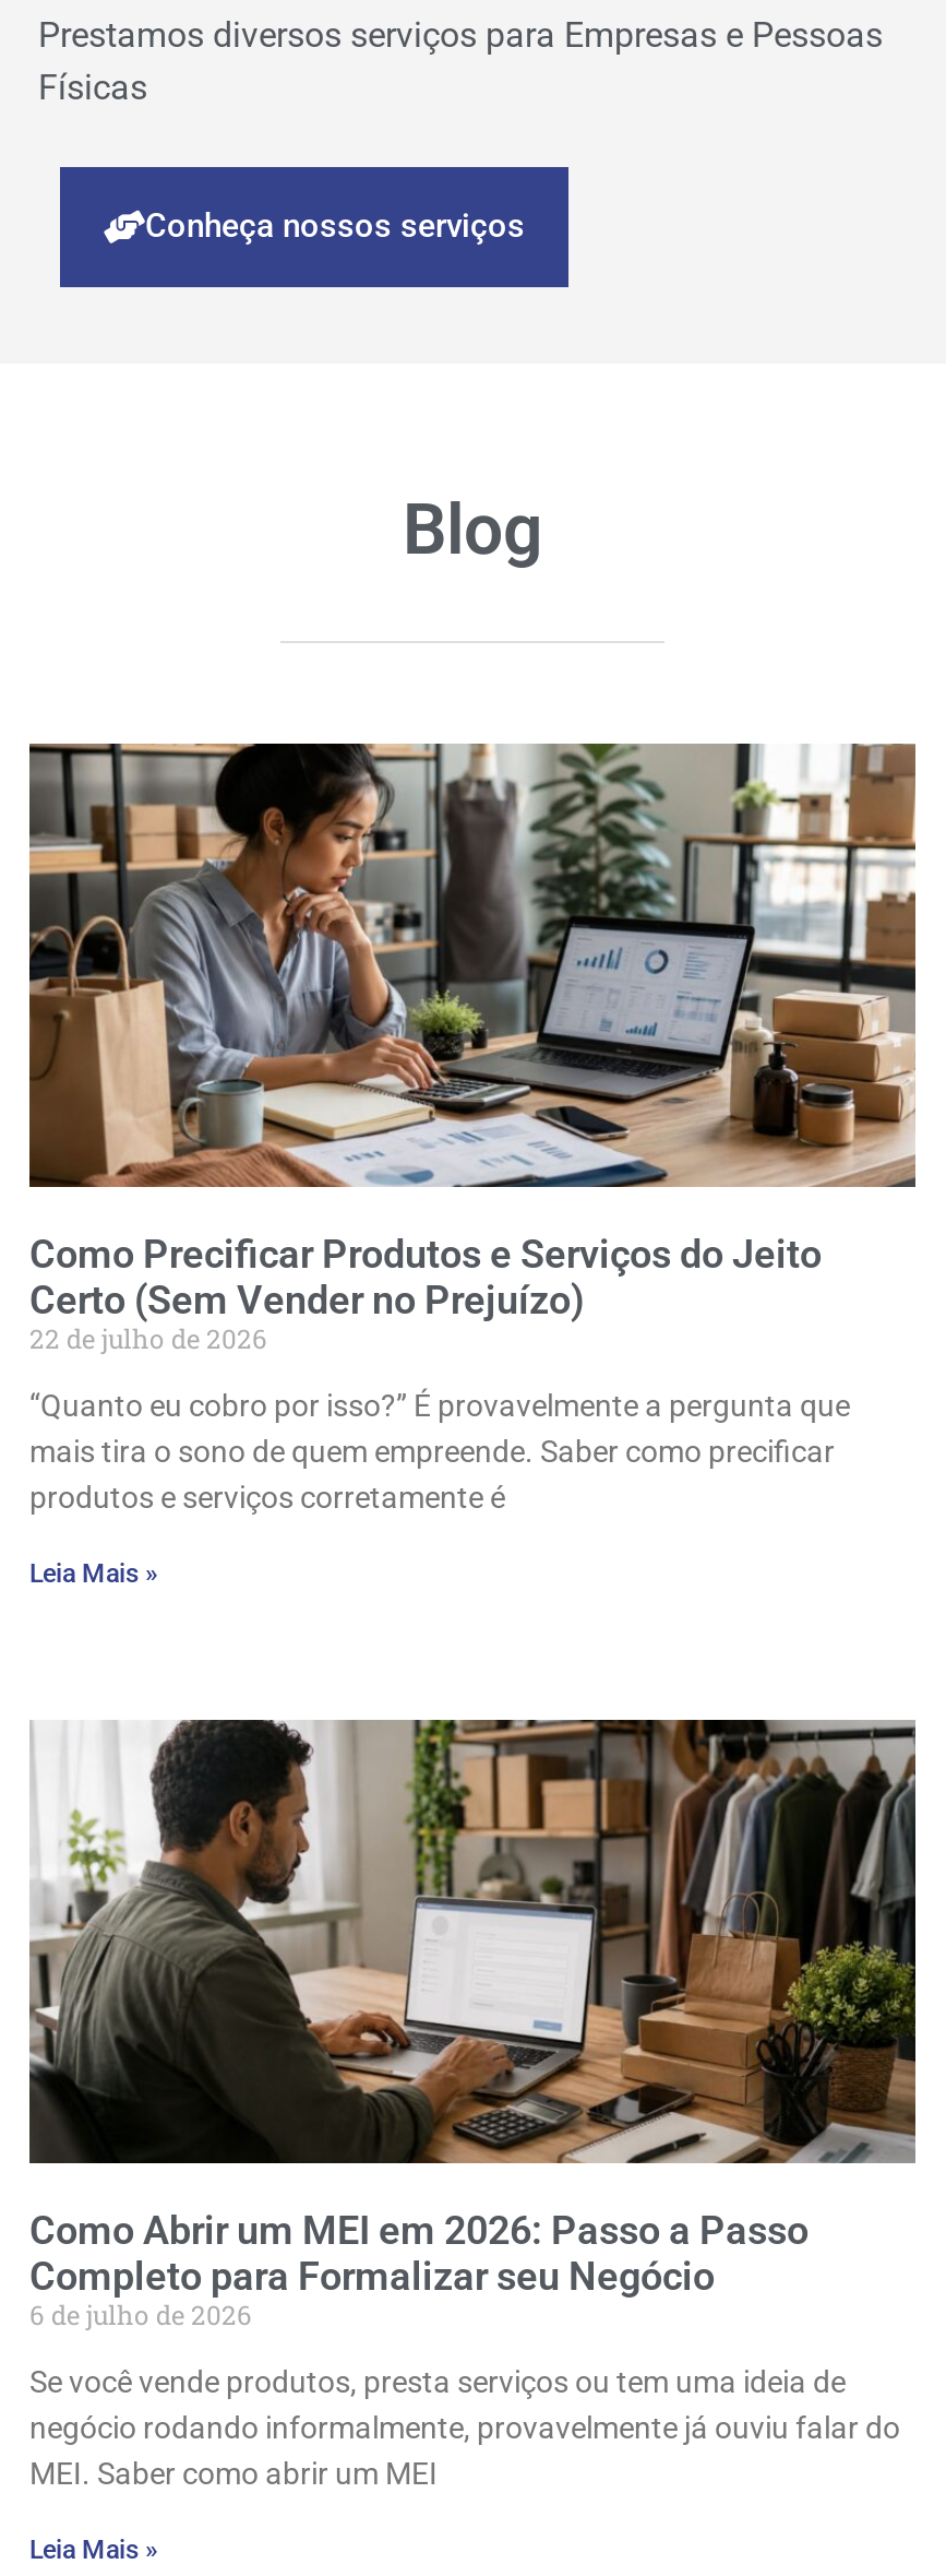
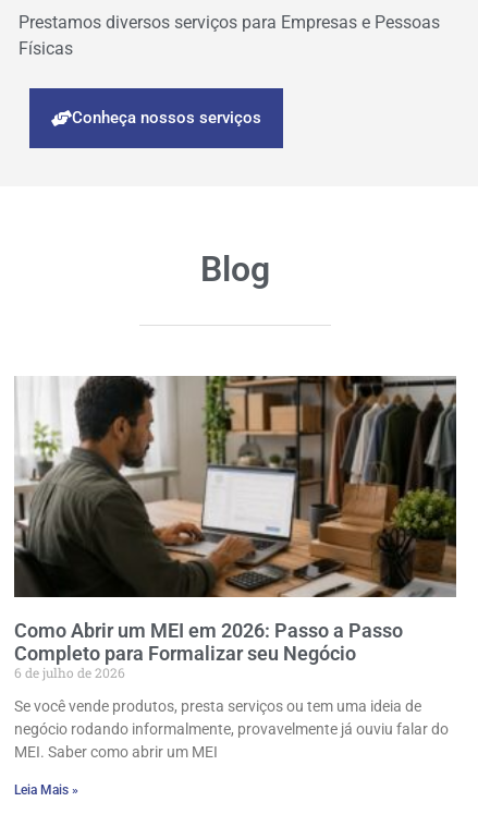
- [image]
- Como Precificar Produtos e Serviços do Jeito
- Certo (Sem Vender no Prejuízo)
- 22 de julho de 2026
- “Quanto eu cobro por isso?” É provavelmente a pergunta que
- mais tira o sono de quem empreende. Saber como precificar
- produtos e serviços corretamente é
- Leia Mais »
